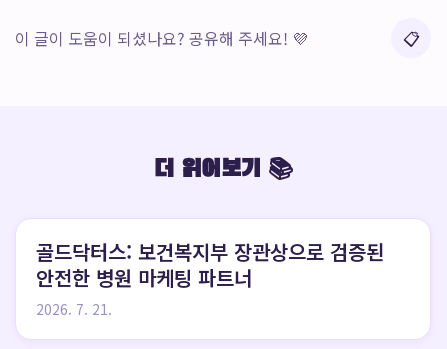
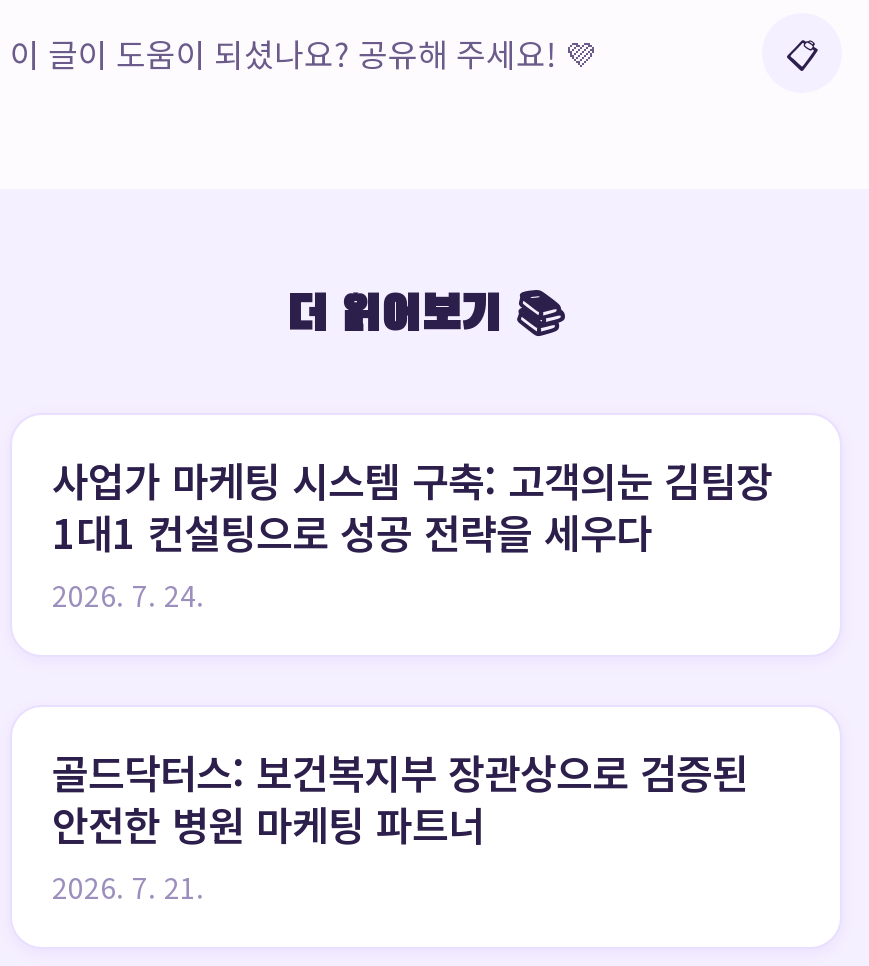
+ 사업가 마케팅 시스템 구축: 고객의눈 김팀장
+ 1대1 컨설팅으로 성공 전략을 세우다
+ 2026. 7. 24.
